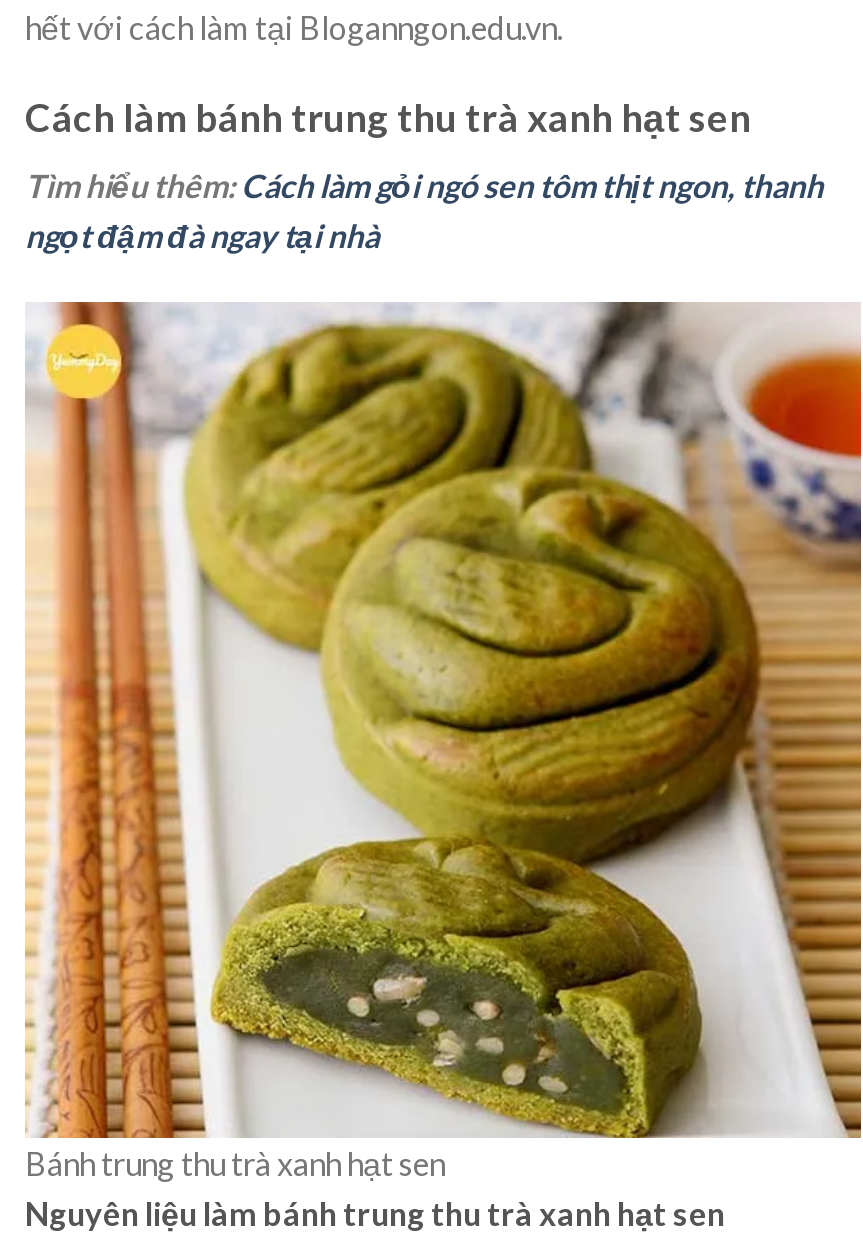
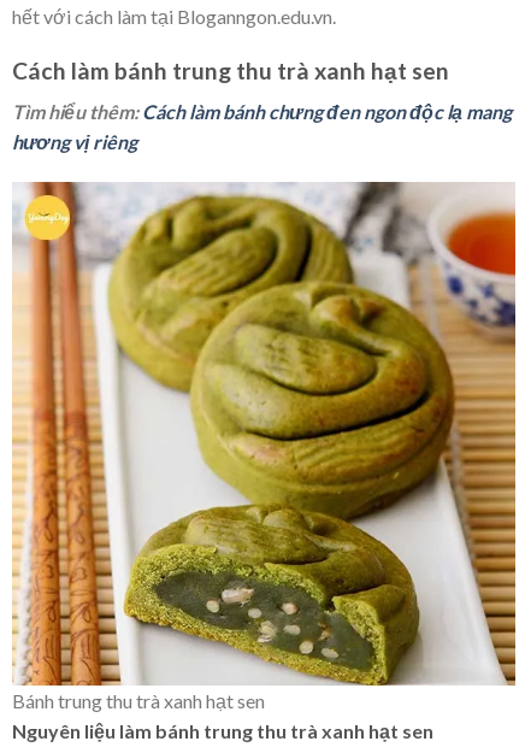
- Tìm hiểu thêm: Cách làm gỏi ngó sen tôm thịt ngon, thanh
- ngọt đậm đà ngay tại nhà
+ Tìm hiểu thêm: Cách làm bánh chưng đen ngon độc lạ mang
+ hương vị riêng
